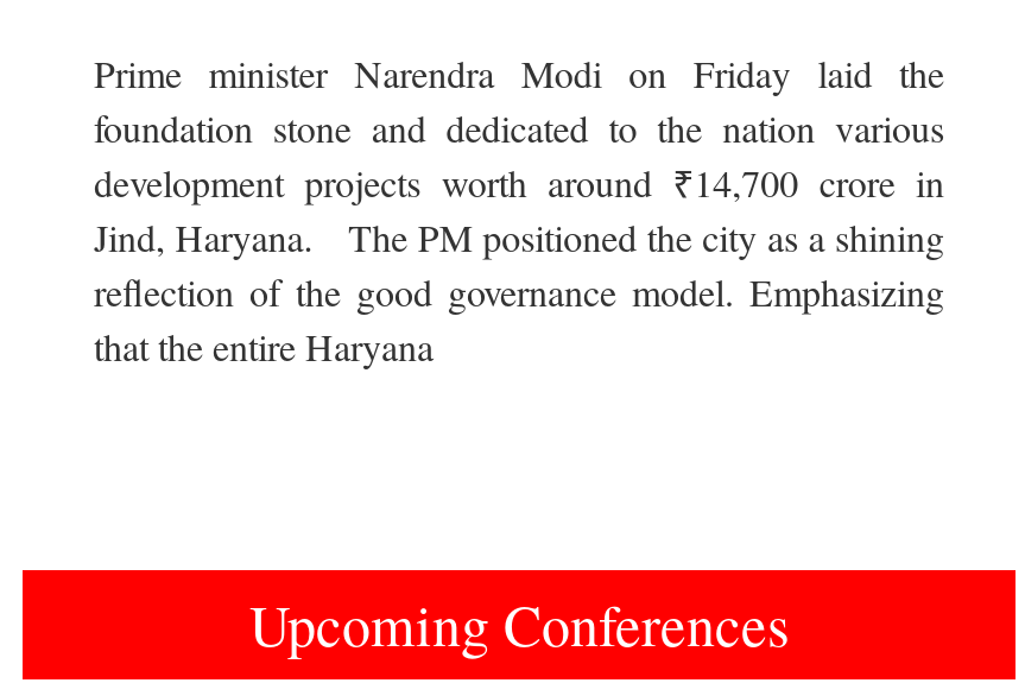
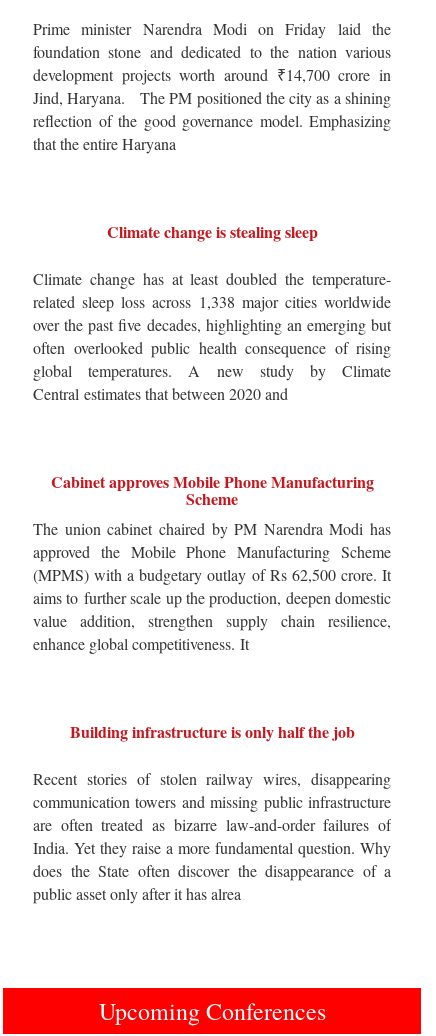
+ Climate change is stealing sleep
+ Climate change has at least doubled the temperature-
+ related sleep loss across 1,338 major cities worldwide
+ over the past five decades, highlighting an emerging but
+ often overlooked public health consequence of rising
+ global temperatures. A new study by Climate
+ Central estimates that between 2020 and

+ Cabinet approves Mobile Phone Manufacturing
+ Scheme
+ The union cabinet chaired by PM Narendra Modi has
+ approved the Mobile Phone Manufacturing Scheme
+ (MPMS) with a budgetary outlay of Rs 62,500 crore. It
+ aims to further scale up the production, deepen domestic
+ value addition, strengthen supply chain resilience,
+ enhance global competitiveness. It

+ Building infrastructure is only half the job
+ Recent stories of stolen railway wires, disappearing
+ communication towers and missing public infrastructure
+ are often treated as bizarre law-and-order failures of
+ India. Yet they raise a more fundamental question. Why
+ does the State often discover the disappearance of a
+ public asset only after it has alrea
